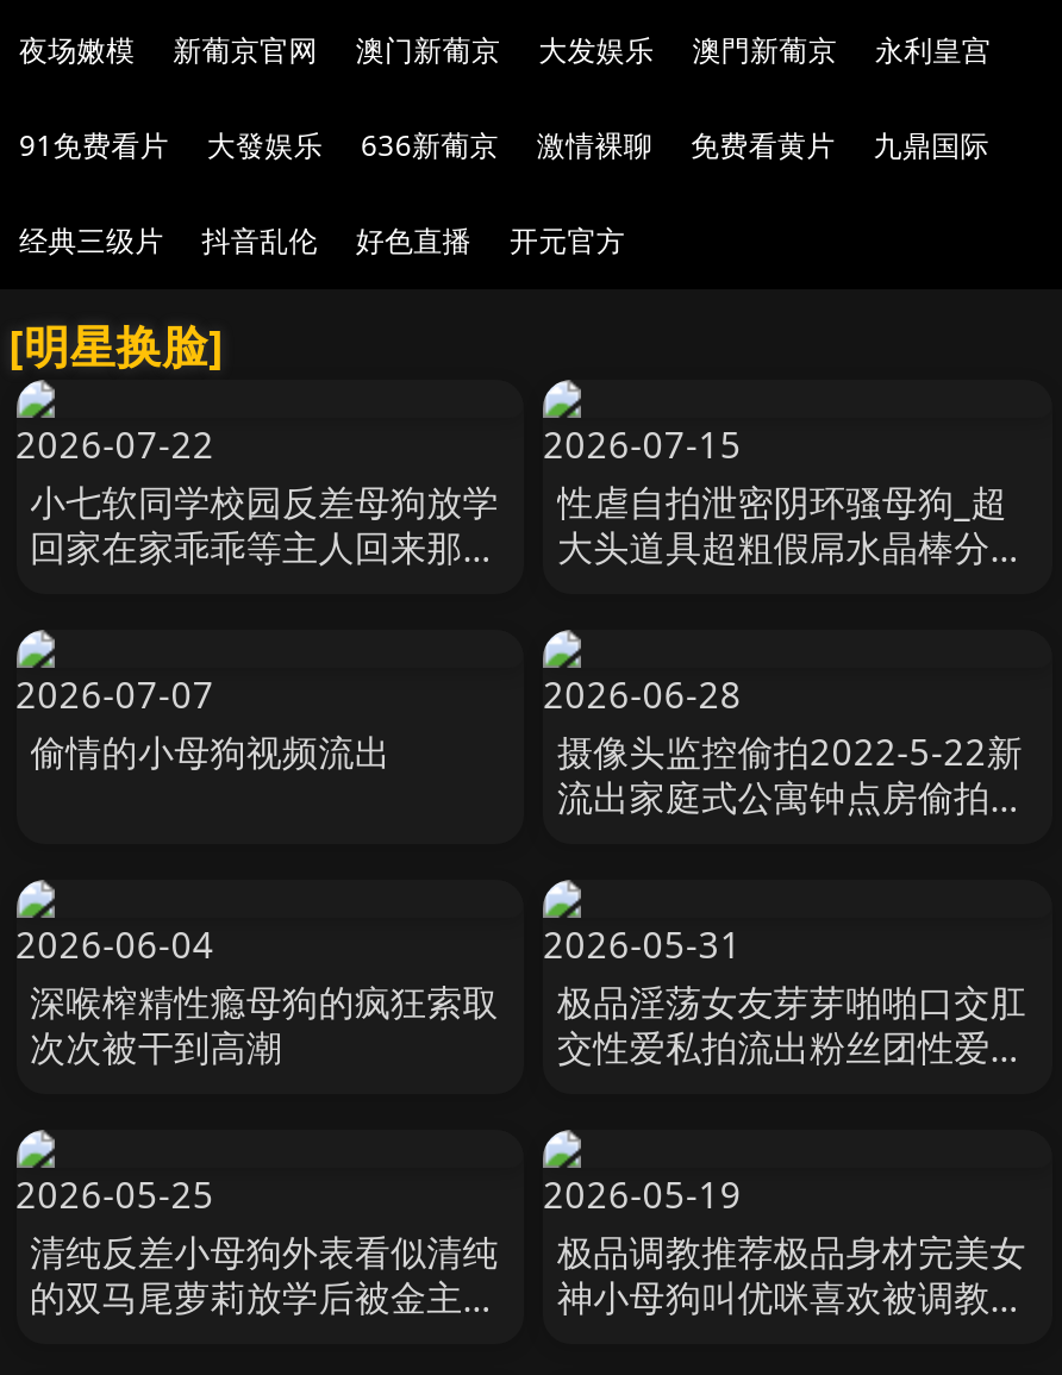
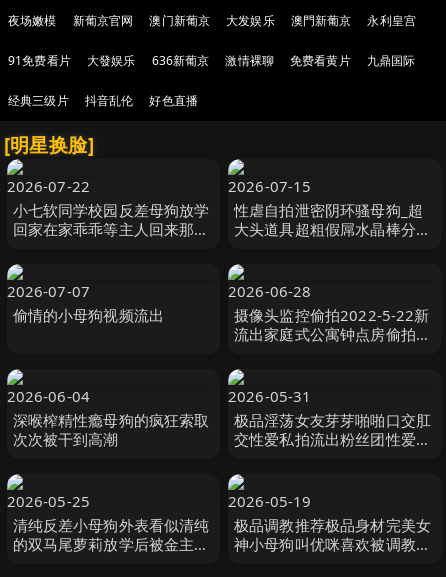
- 开元官方
